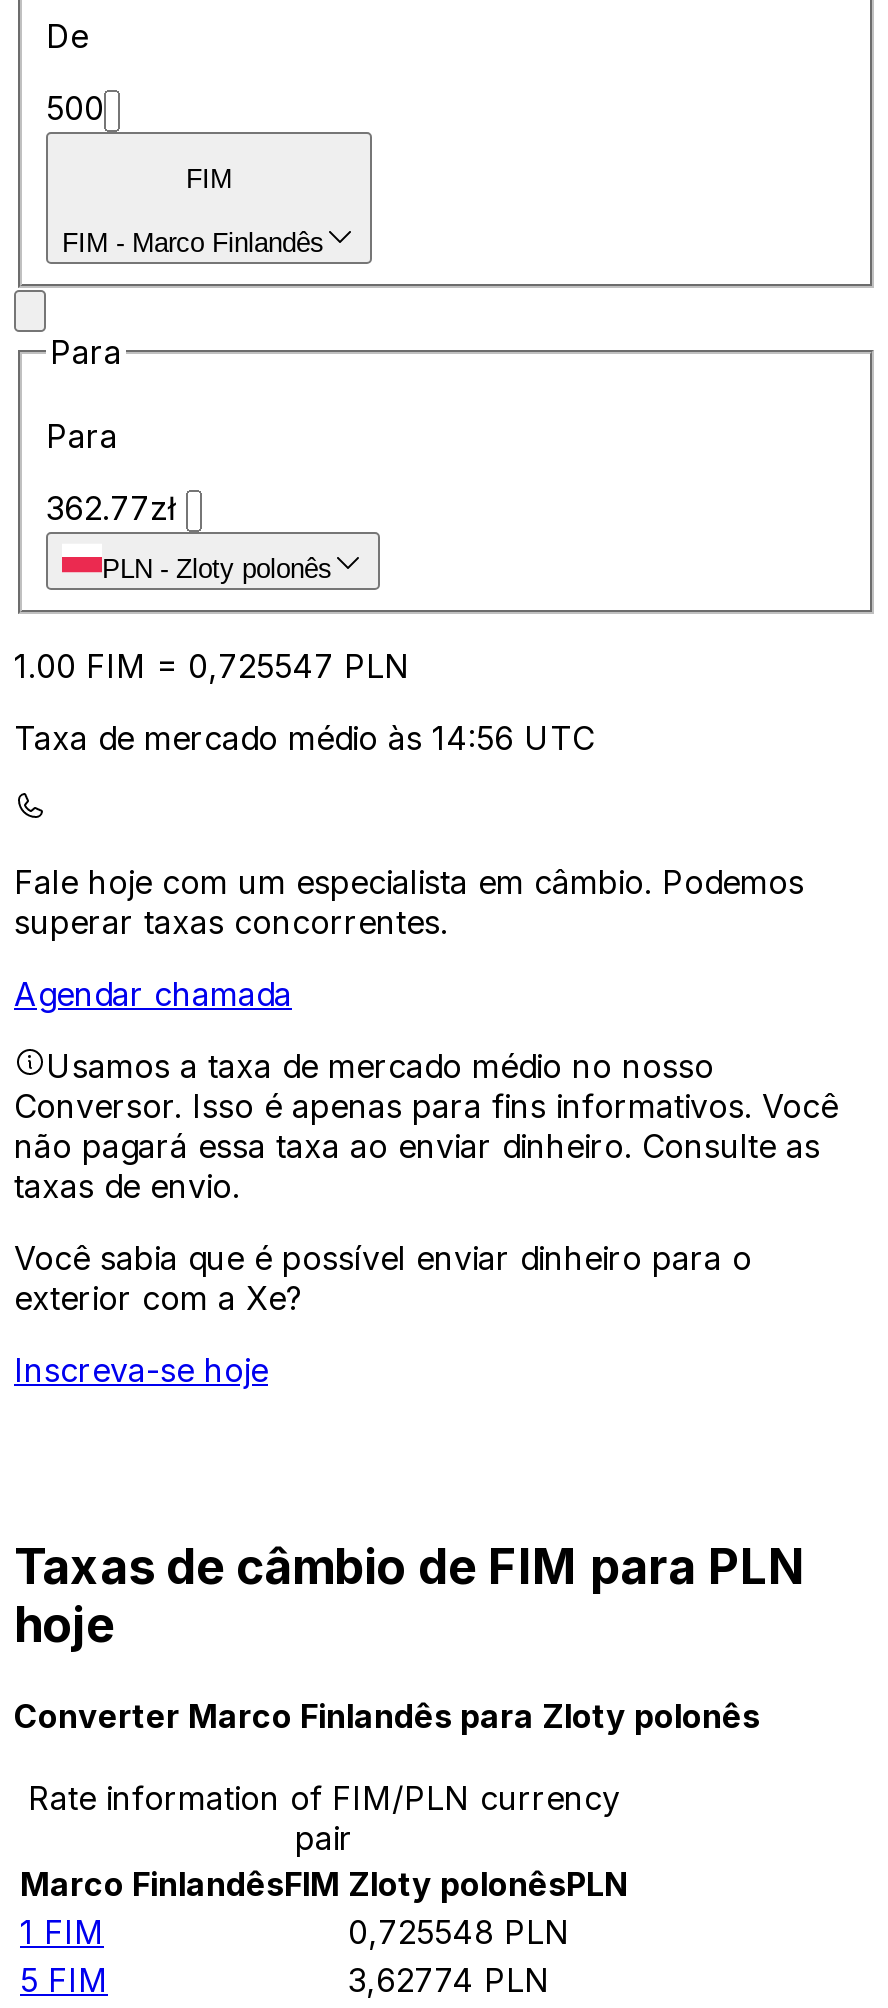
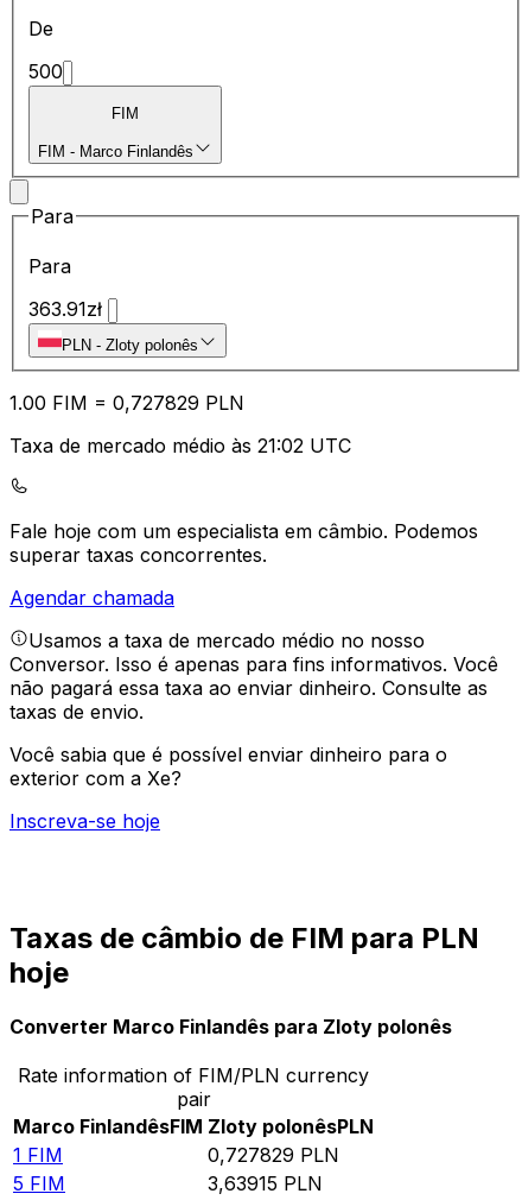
- 362.77zł
+ 363.91zł

- 1.00 FIM = 0,725547 PLN
+ 1.00 FIM = 0,727829 PLN

- Taxa de mercado médio às 14:56 UTC
+ Taxa de mercado médio às 21:02 UTC

- 0,725548 PLN
+ 0,727829 PLN

- 3,62774 PLN
+ 3,63915 PLN
